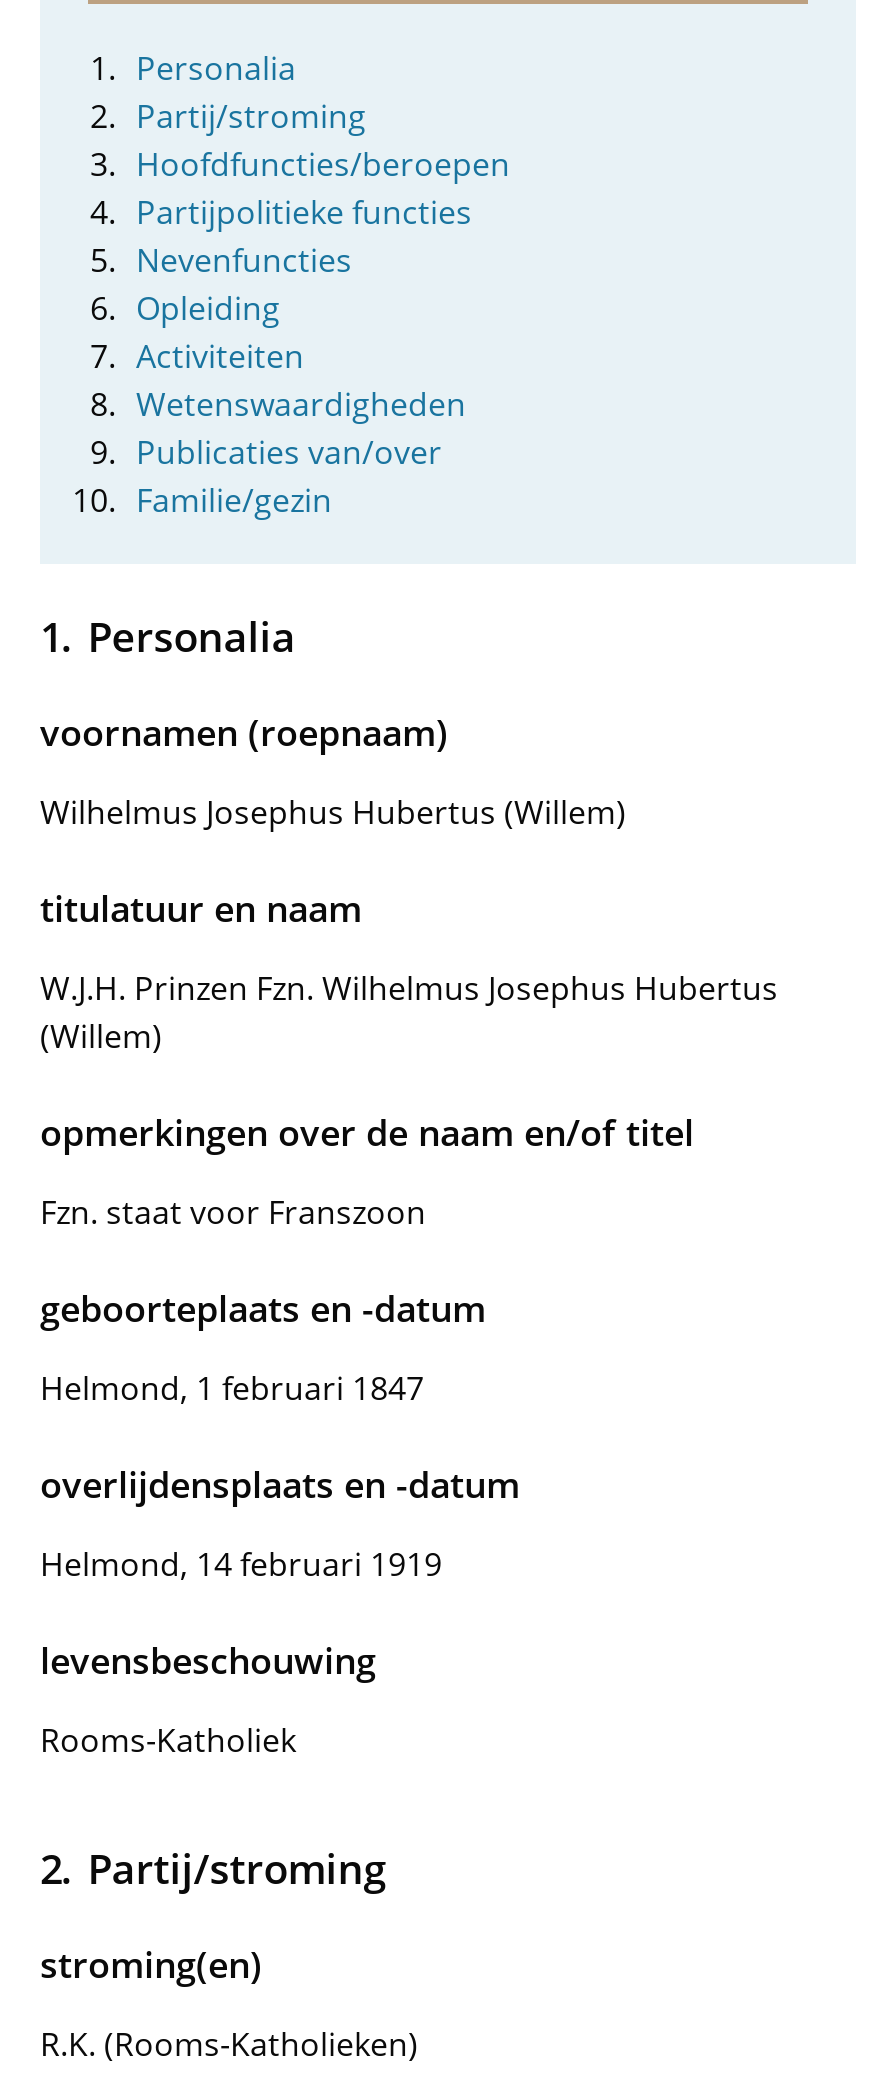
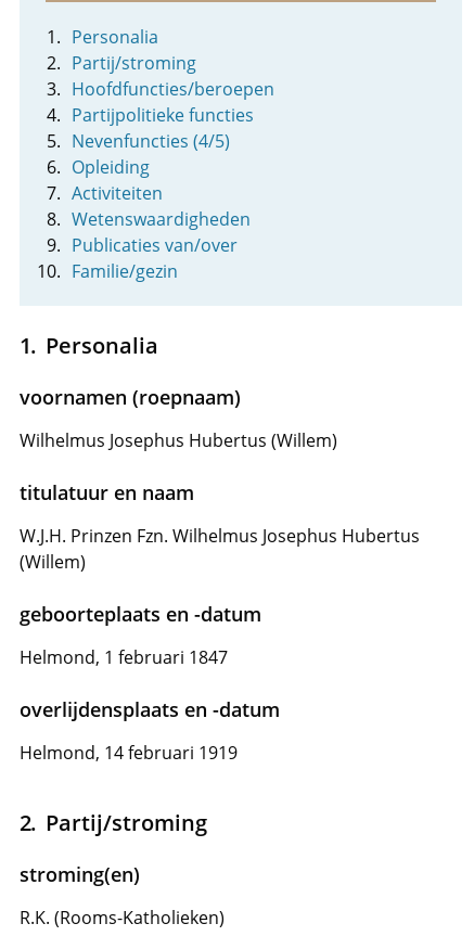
- Nevenfuncties
+ Nevenfuncties (4/5)

- opmerkingen over de naam en/of titel
- Fzn. staat voor Franszoon

- levensbeschouwing
- Rooms-Katholiek
